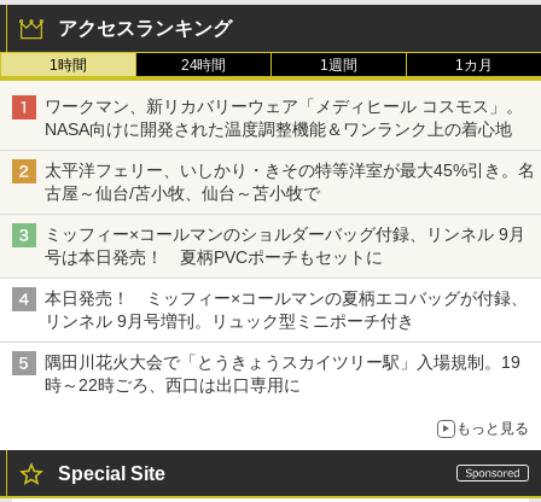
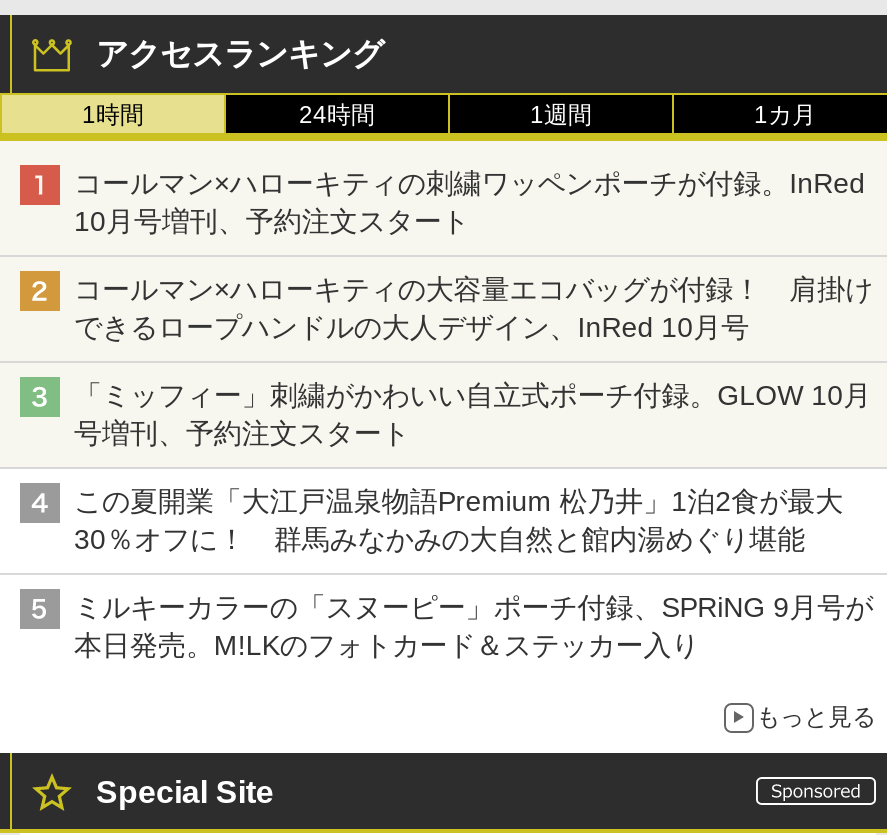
- ワークマン、新リカバリーウェア「メディヒール コスモス」。
- NASA向けに開発された温度調整機能＆ワンランク上の着心地
+ コールマン×ハローキティの刺繍ワッペンポーチが付録。InRed
+ 10月号増刊、予約注文スタート

- 太平洋フェリー、いしかり・きその特等洋室が最大45%引き。名
- 古屋～仙台/苫小牧、仙台～苫小牧で
+ コールマン×ハローキティの大容量エコバッグが付録！ 肩掛け
+ できるロープハンドルの大人デザイン、InRed 10月号

- ミッフィー×コールマンのショルダーバッグ付録、リンネル 9月
- 号は本日発売！ 夏柄PVCポーチもセットに
+ 「ミッフィー」刺繍がかわいい自立式ポーチ付録。GLOW 10月
+ 号増刊、予約注文スタート

- 本日発売！ ミッフィー×コールマンの夏柄エコバッグが付録、
- リンネル 9月号増刊。リュック型ミニポーチ付き
+ この夏開業「大江戸温泉物語Premium 松乃井」1泊2食が最大
+ 30％オフに！ 群馬みなかみの大自然と館内湯めぐり堪能

- 隅田川花火大会で「とうきょうスカイツリー駅」入場規制。19
- 時～22時ごろ、西口は出口専用に
+ ミルキーカラーの「スヌーピー」ポーチ付録、SPRiNG 9月号が
+ 本日発売。M!LKのフォトカード＆ステッカー入り
